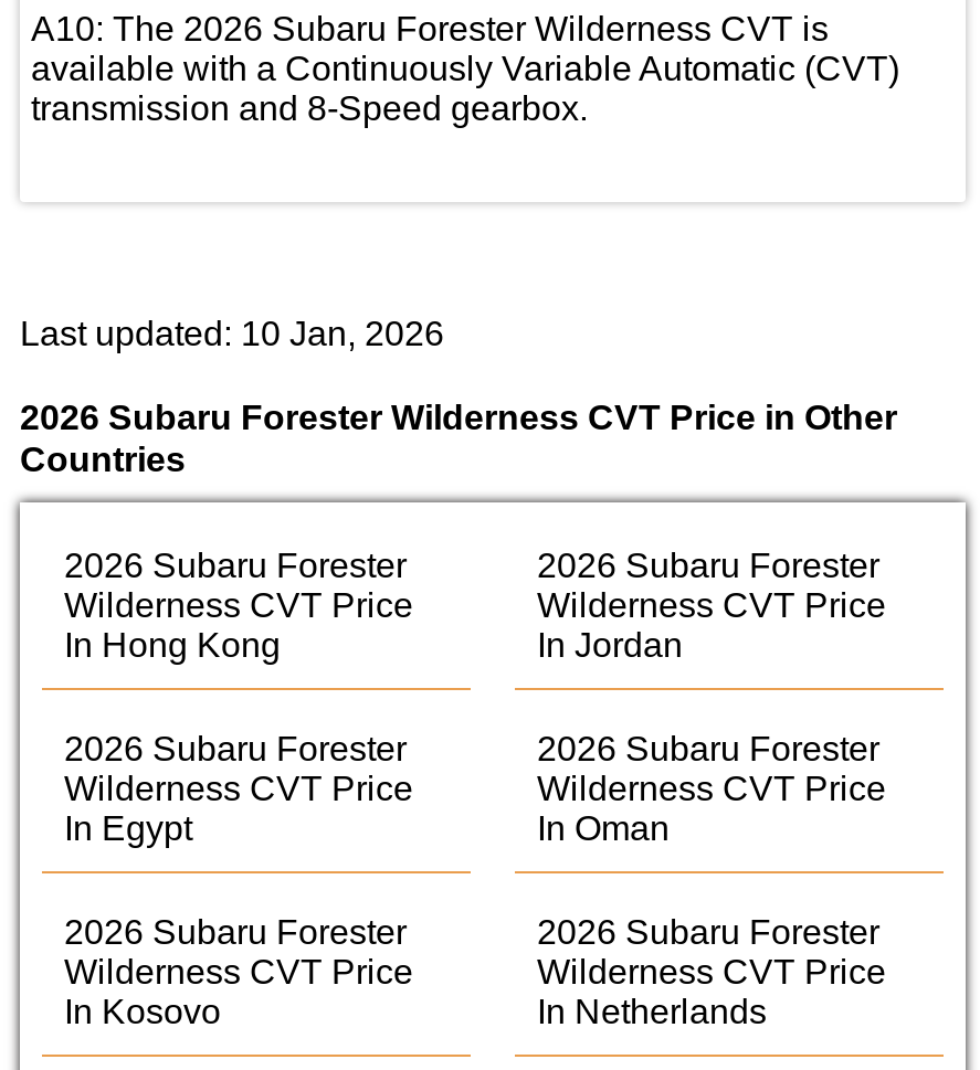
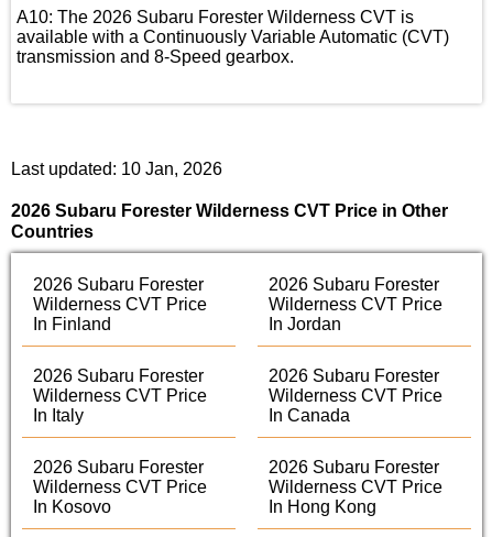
moved down: In Hong Kong

+ In Finland

- In Egypt
+ In Italy

- In Oman
+ In Canada

- In Netherlands
